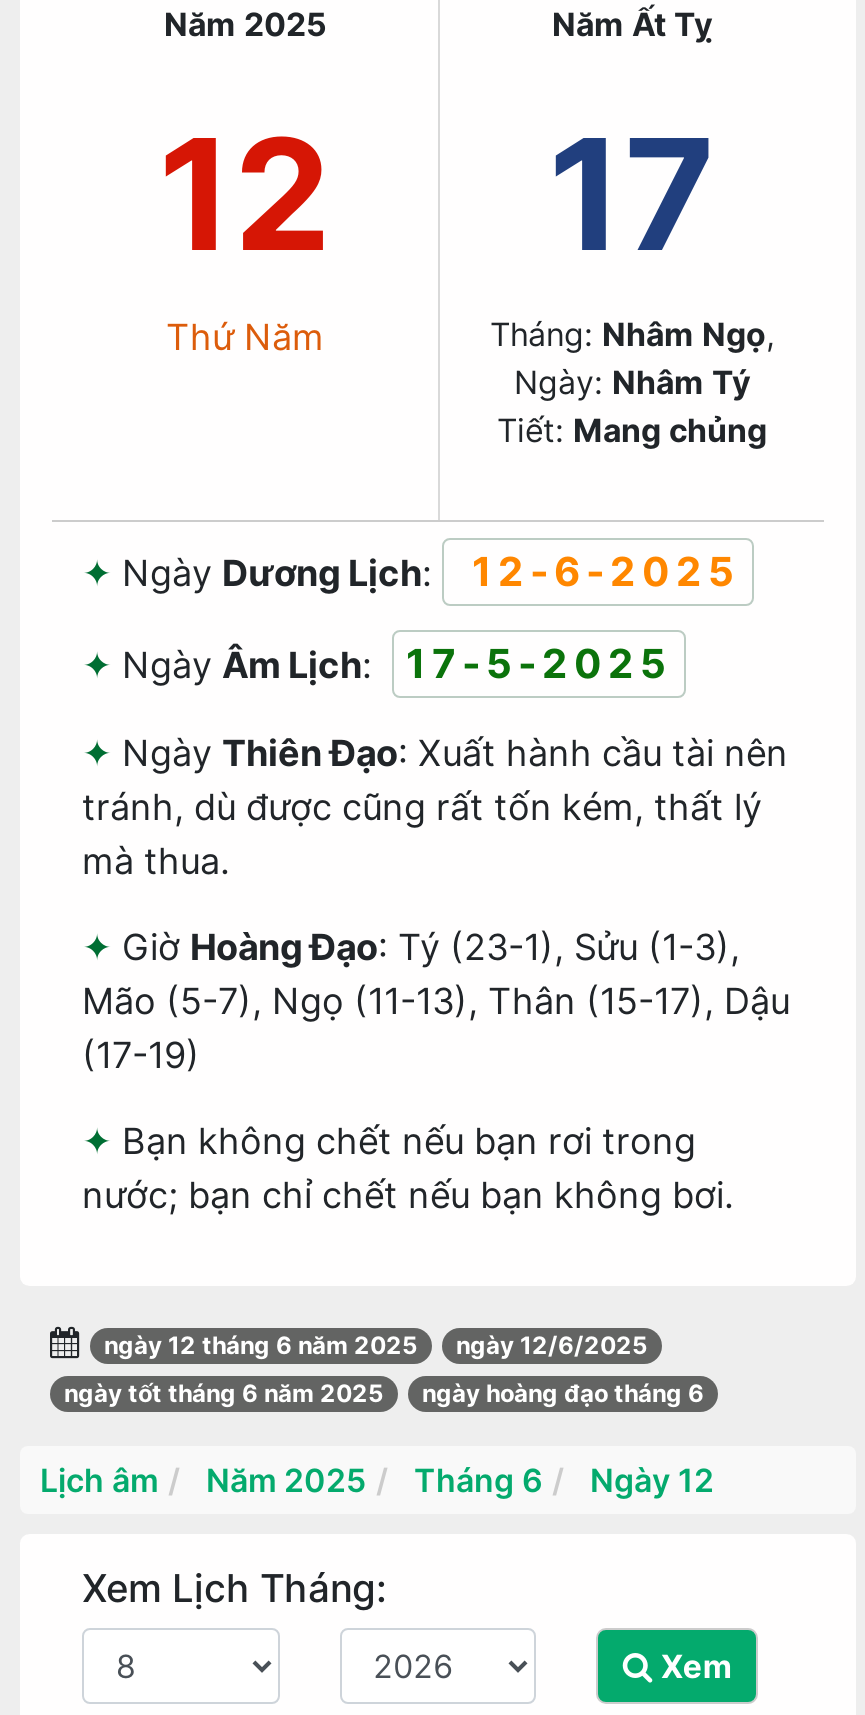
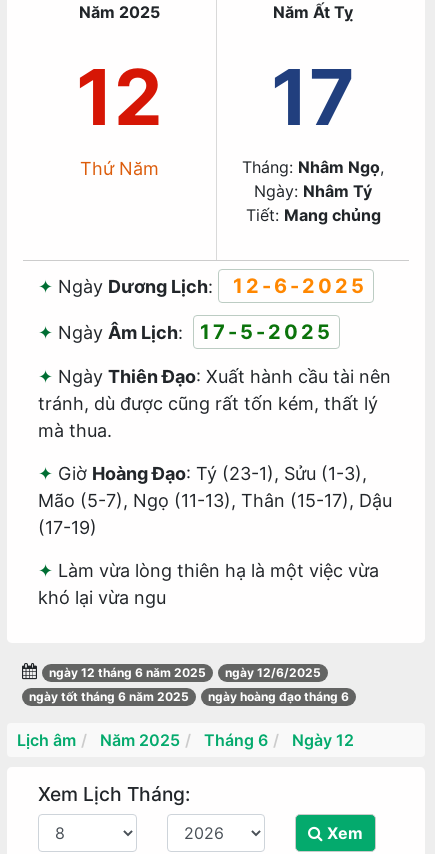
- Bạn không chết nếu bạn rơi trong
- nước; bạn chỉ chết nếu bạn không bơi.
+ Làm vừa lòng thiên hạ là một việc vừa
+ khó lại vừa ngu
